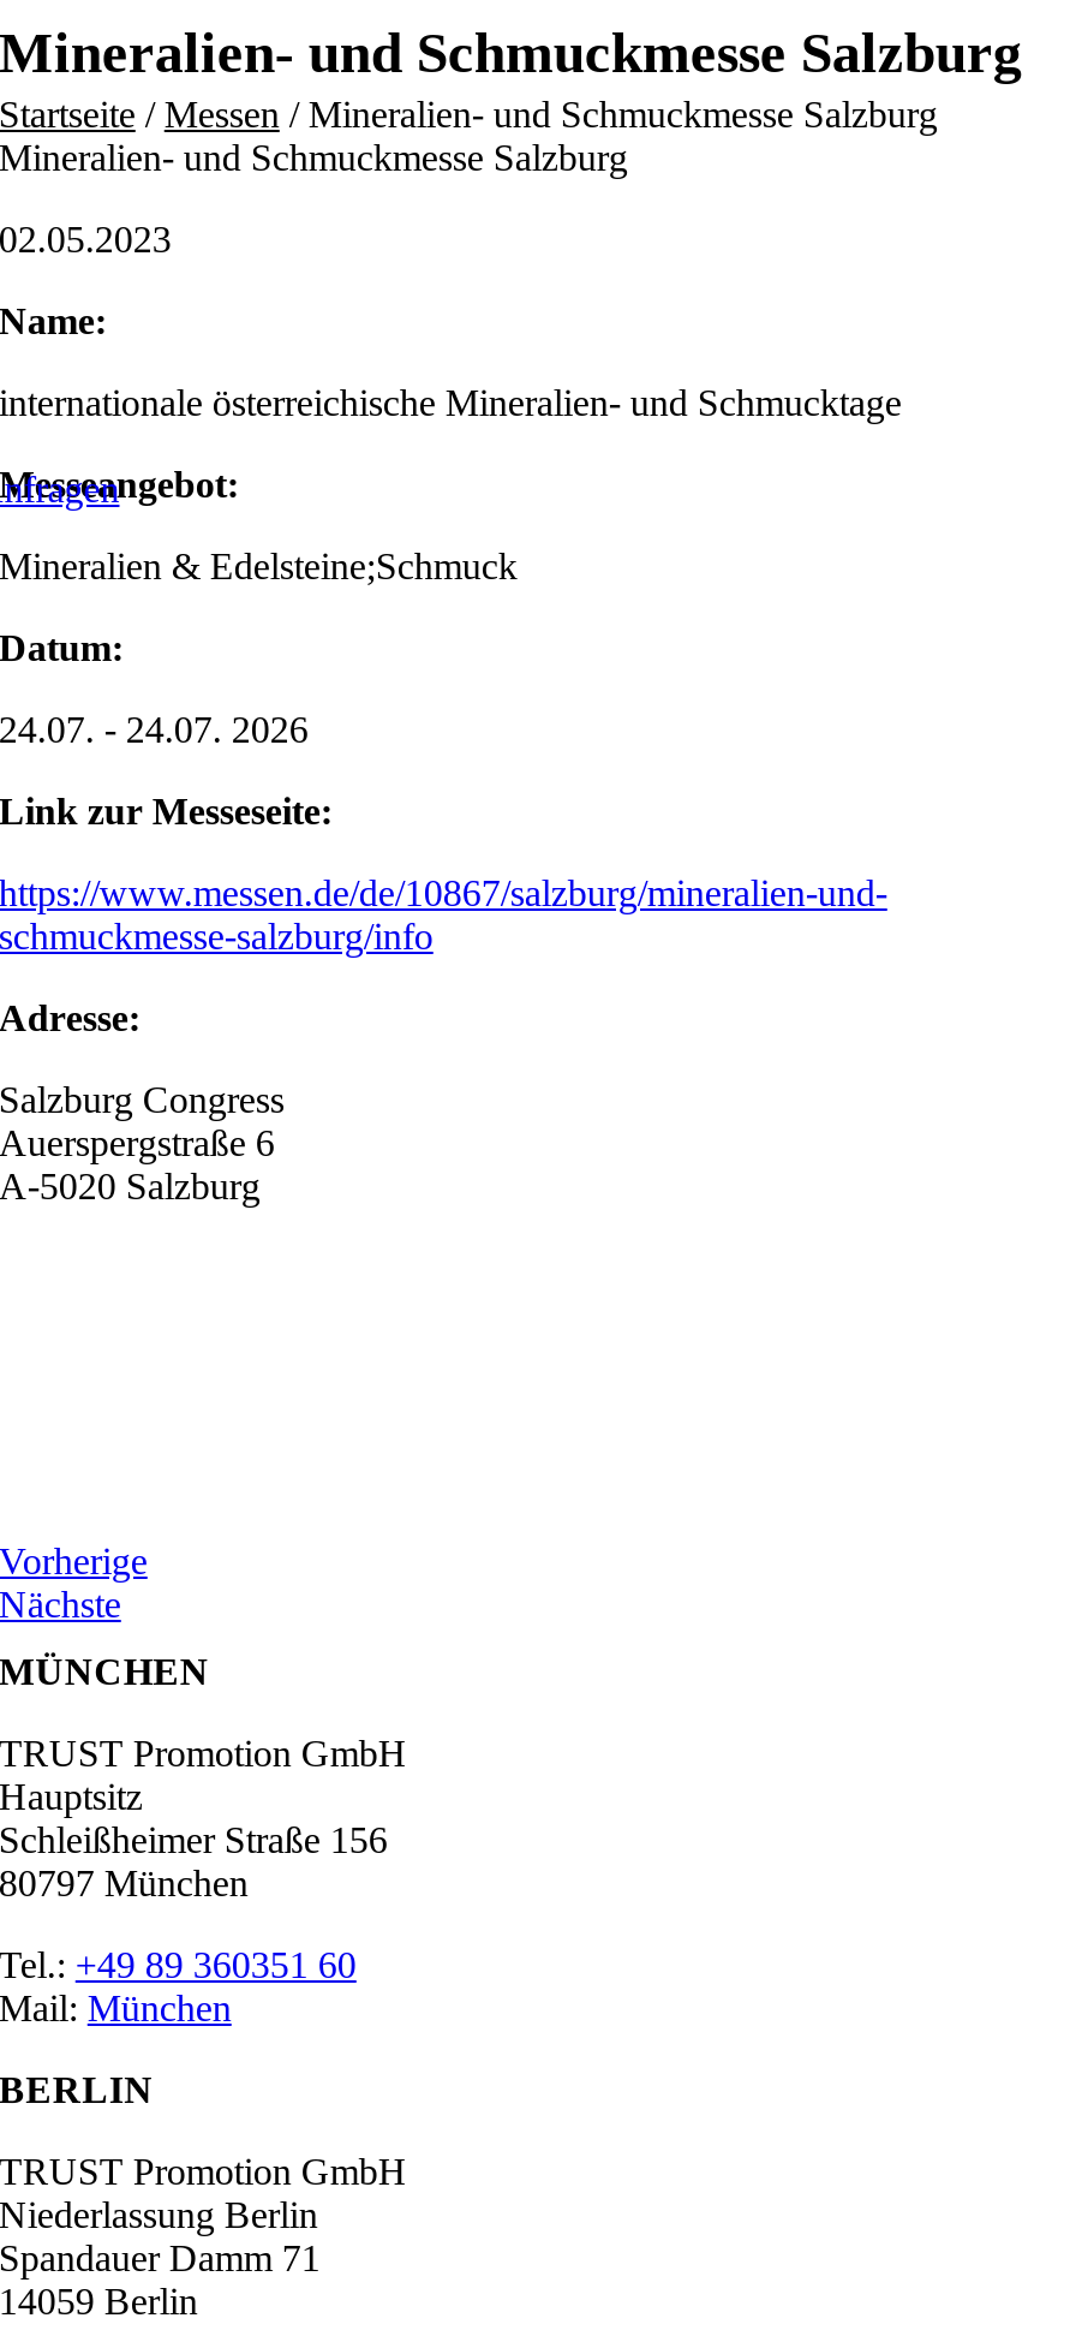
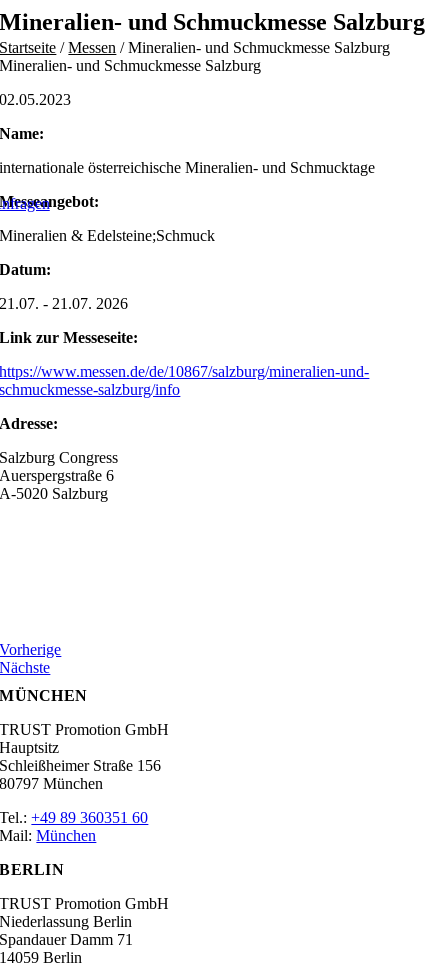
- 24.07. - 24.07. 2026
+ 21.07. - 21.07. 2026
